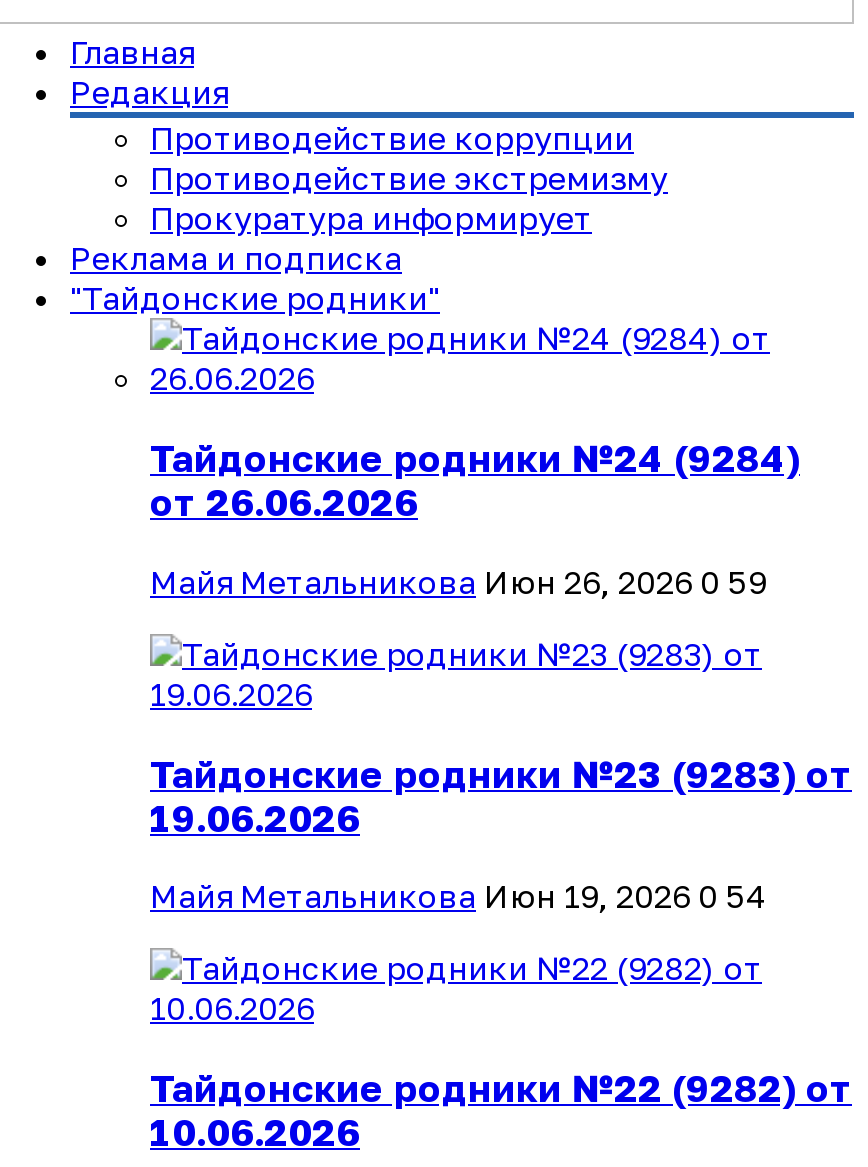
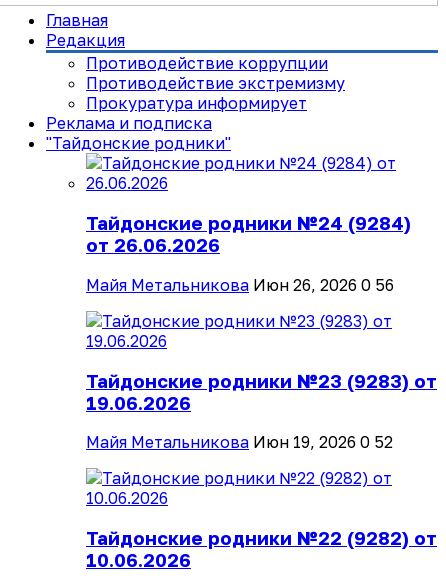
- Майя Метальникова Июн 26, 2026 0 59
+ Майя Метальникова Июн 26, 2026 0 56

- Майя Метальникова Июн 19, 2026 0 54
+ Майя Метальникова Июн 19, 2026 0 52
